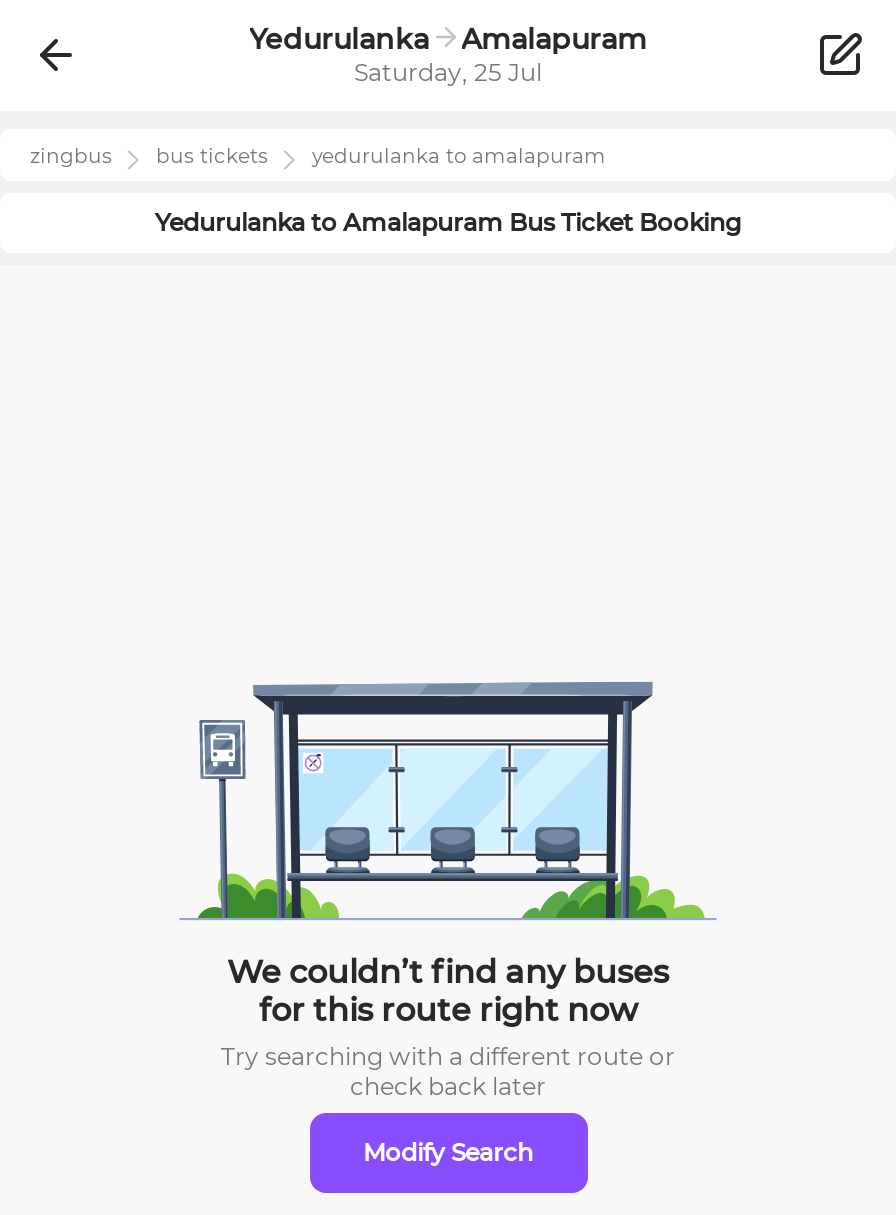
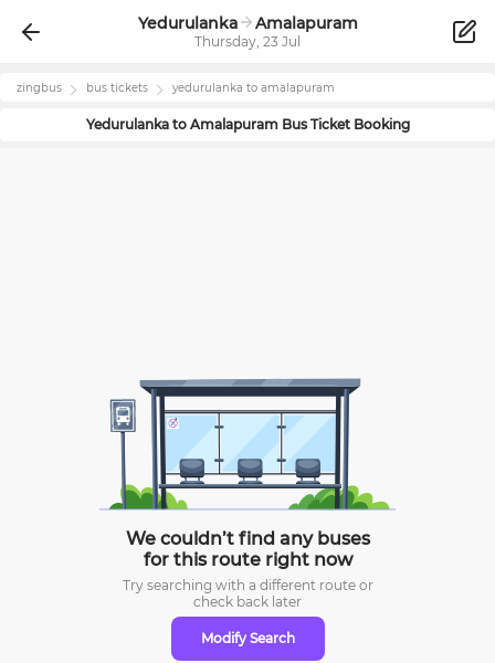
- Saturday, 25 Jul
+ Thursday, 23 Jul
